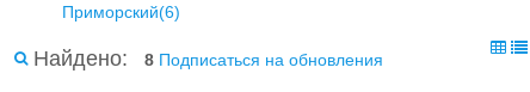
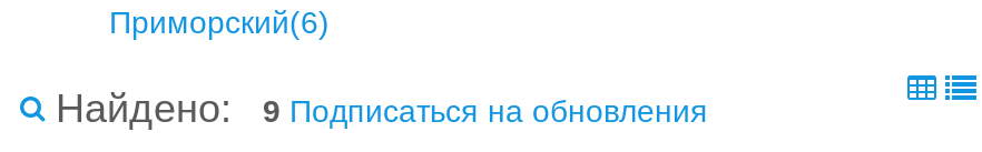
- 8 Подписаться на обновления
+ 9 Подписаться на обновления
